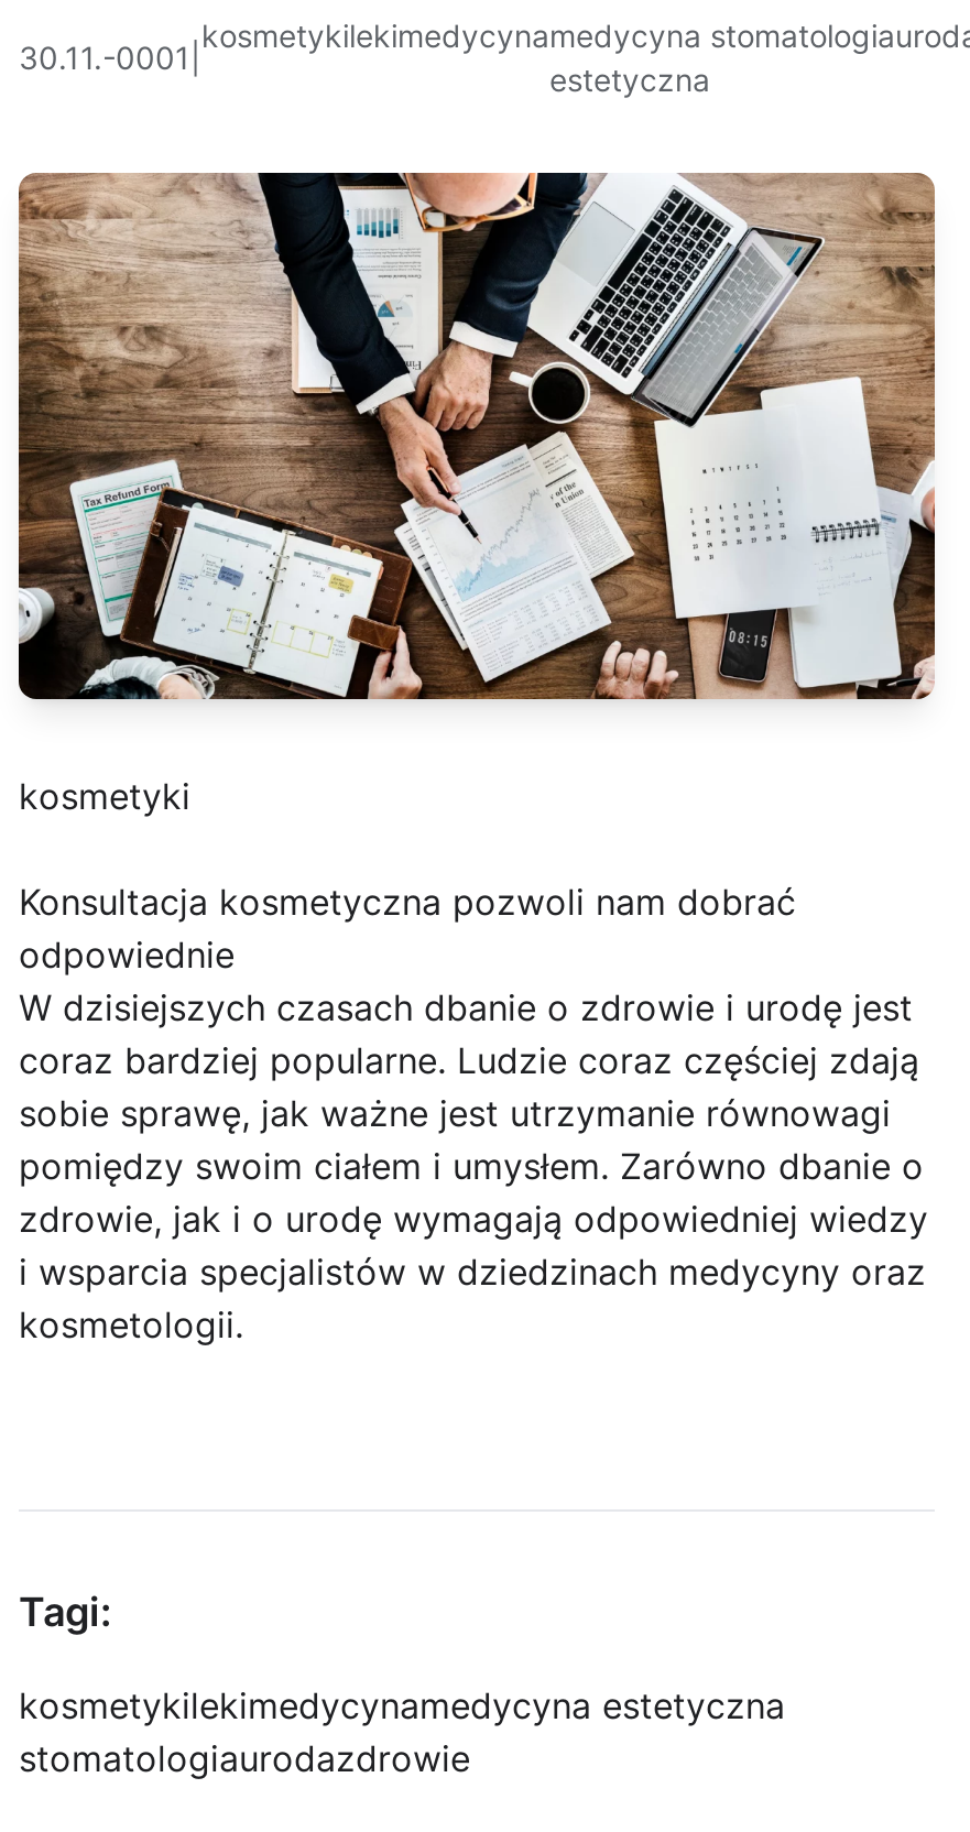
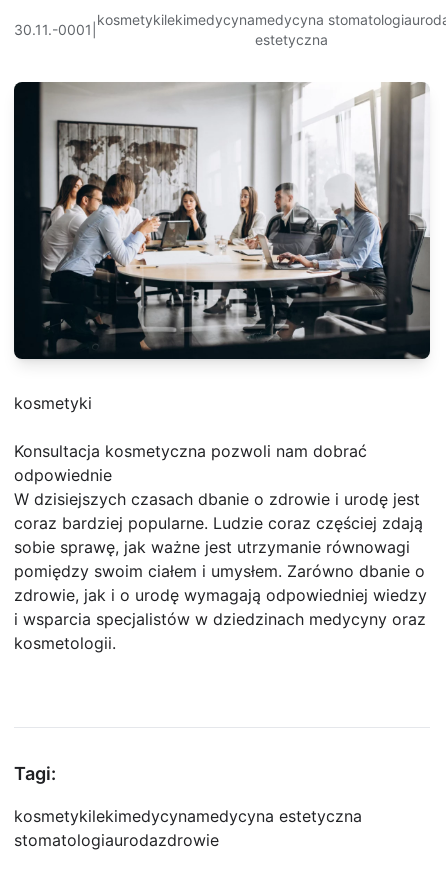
- [image]
+ [image]
